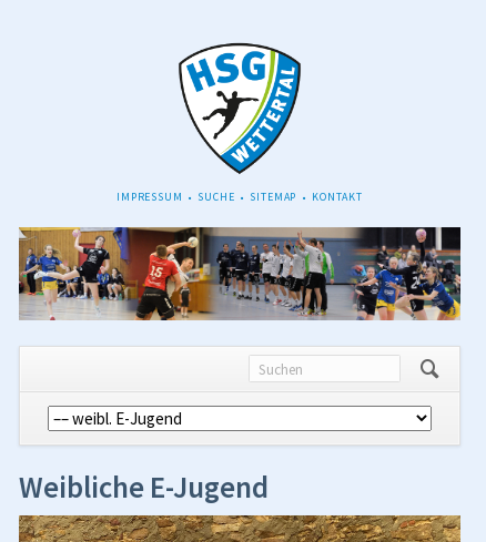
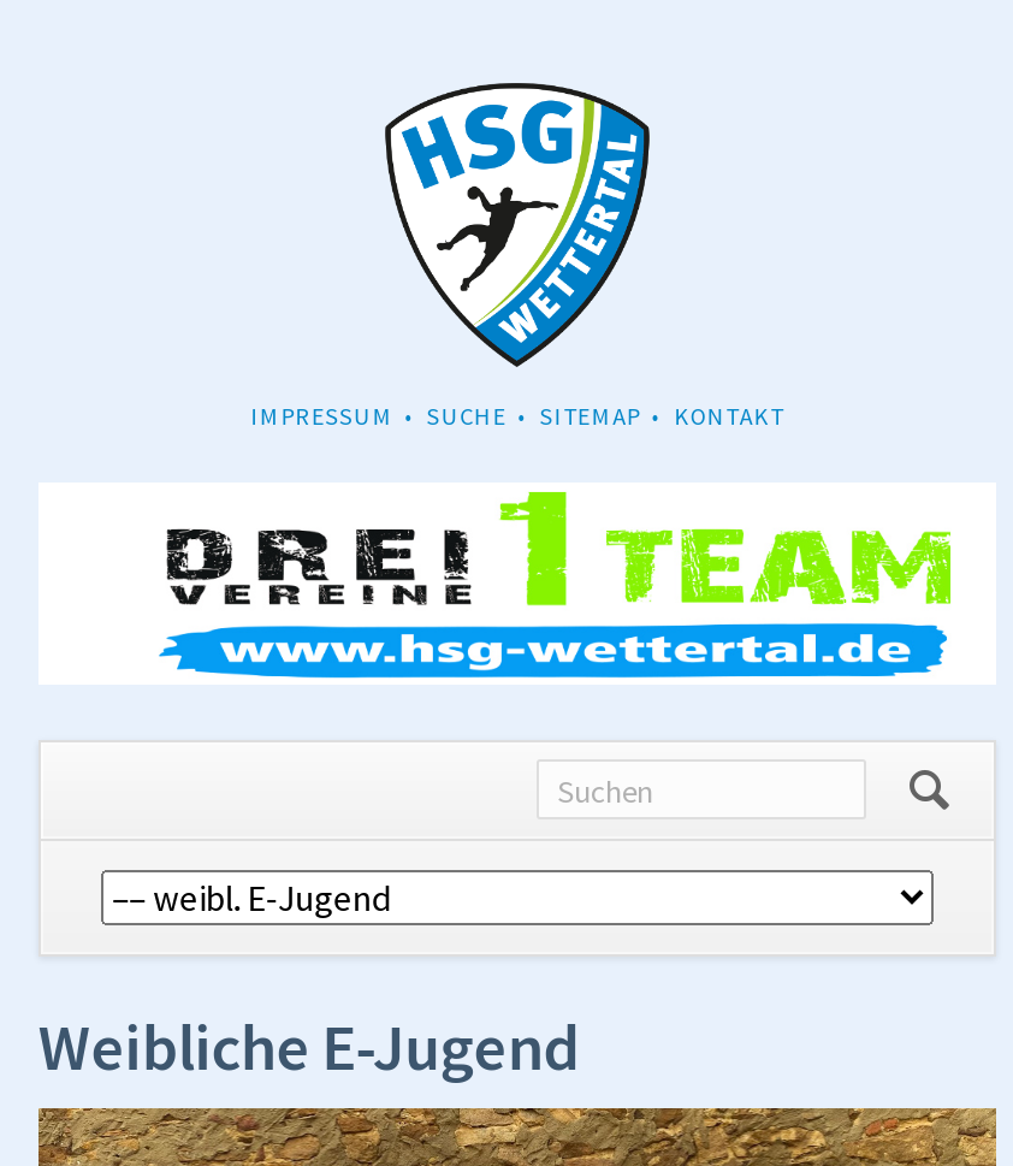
- [image]
+ [image]
